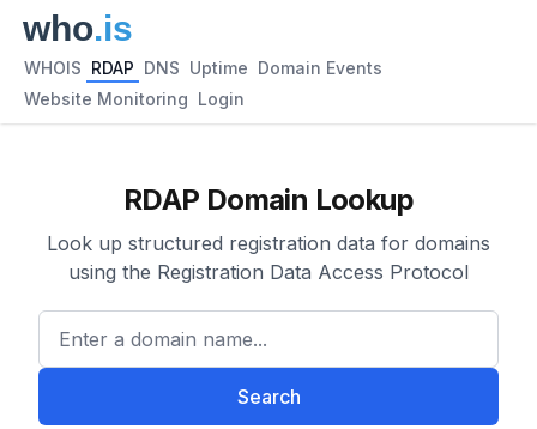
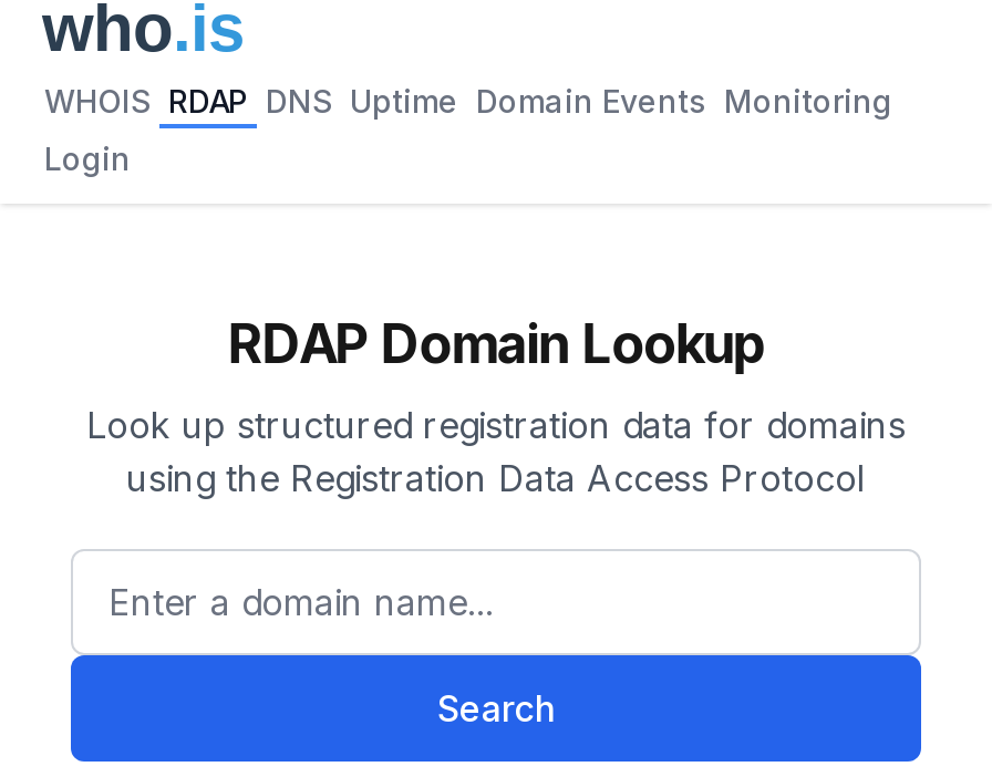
- WHOIS RDAP DNS Uptime Domain Events
+ WHOIS RDAP DNS Uptime Domain Events Monitoring

- Website Monitoring Login
+ Login
